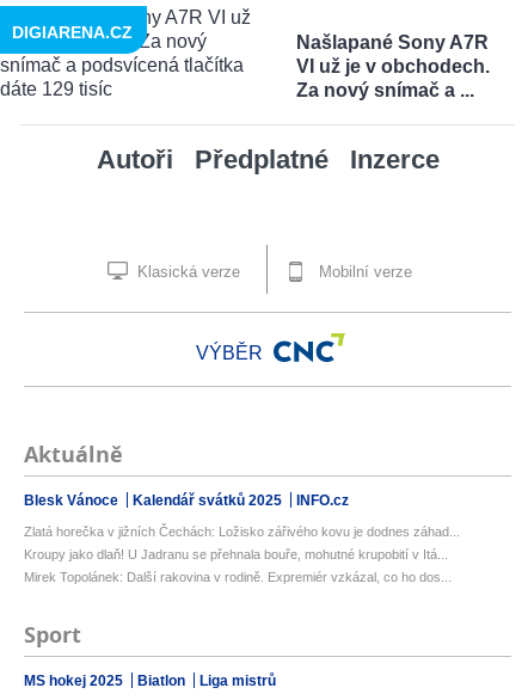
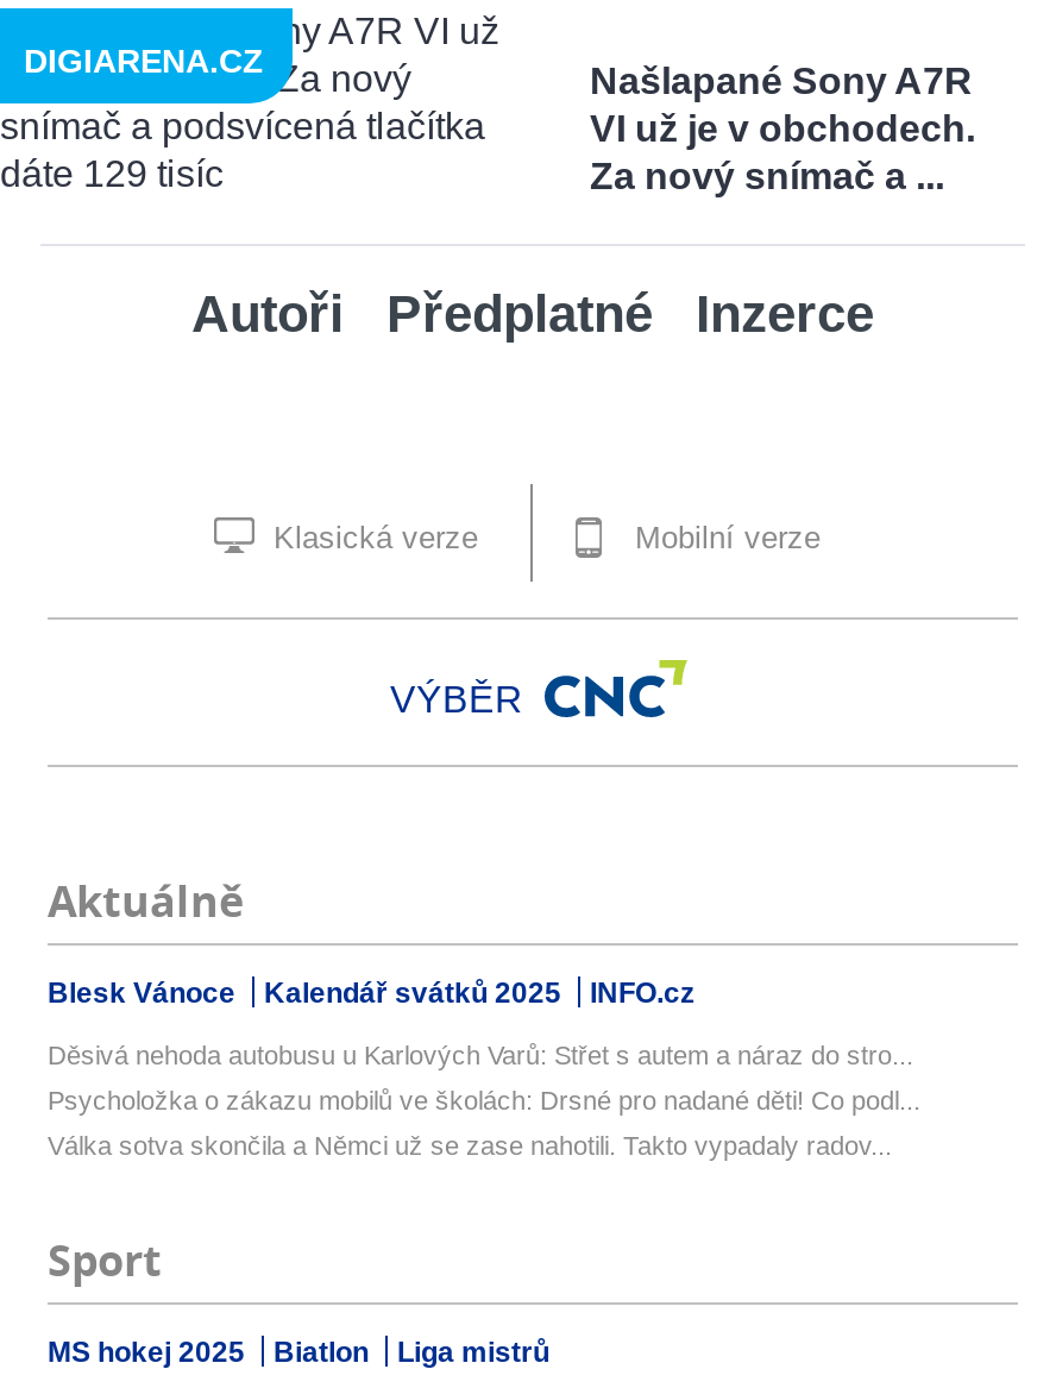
- Zlatá horečka v jižních Čechách: Ložisko zářivého kovu je dodnes záhad...
+ Děsivá nehoda autobusu u Karlových Varů: Střet s autem a náraz do stro...

- Kroupy jako dlaň! U Jadranu se přehnala bouře, mohutné krupobití v Itá...
+ Psycholožka o zákazu mobilů ve školách: Drsné pro nadané děti! Co podl...

- Mirek Topolánek: Další rakovina v rodině. Expremiér vzkázal, co ho dos...
+ Válka sotva skončila a Němci už se zase nahotili. Takto vypadaly radov...
